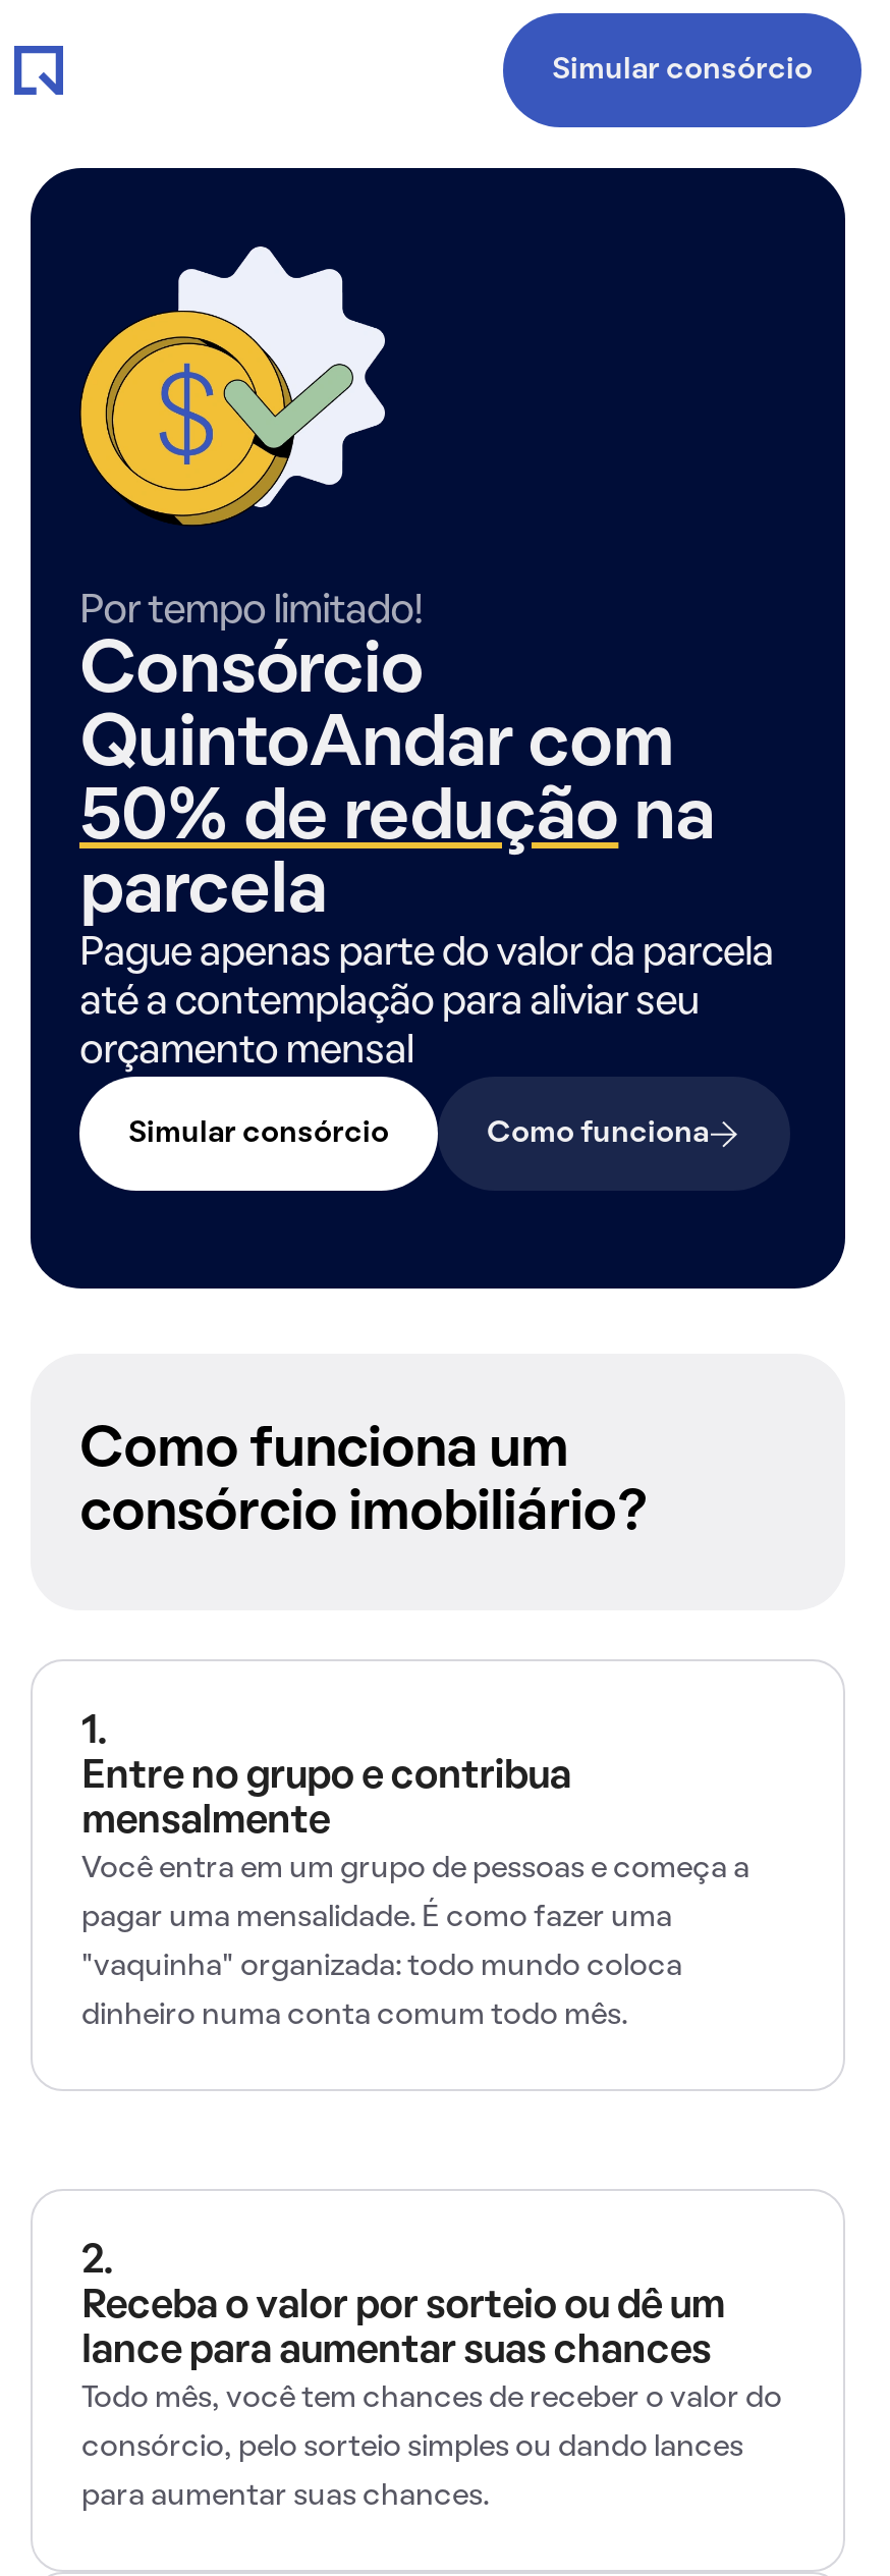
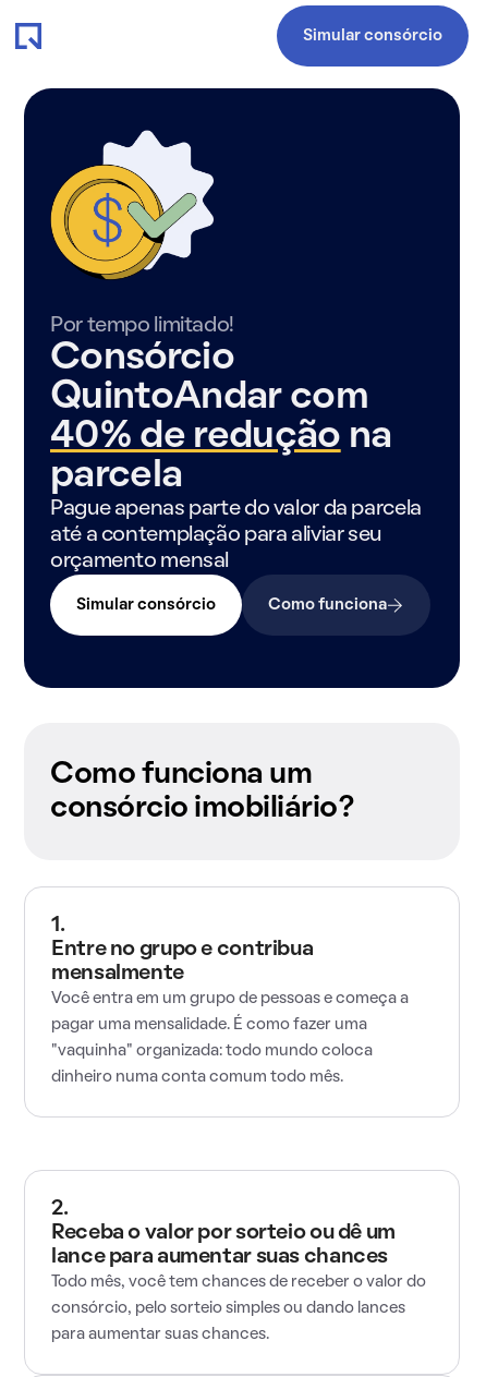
- 50% de redução na
+ 40% de redução na
